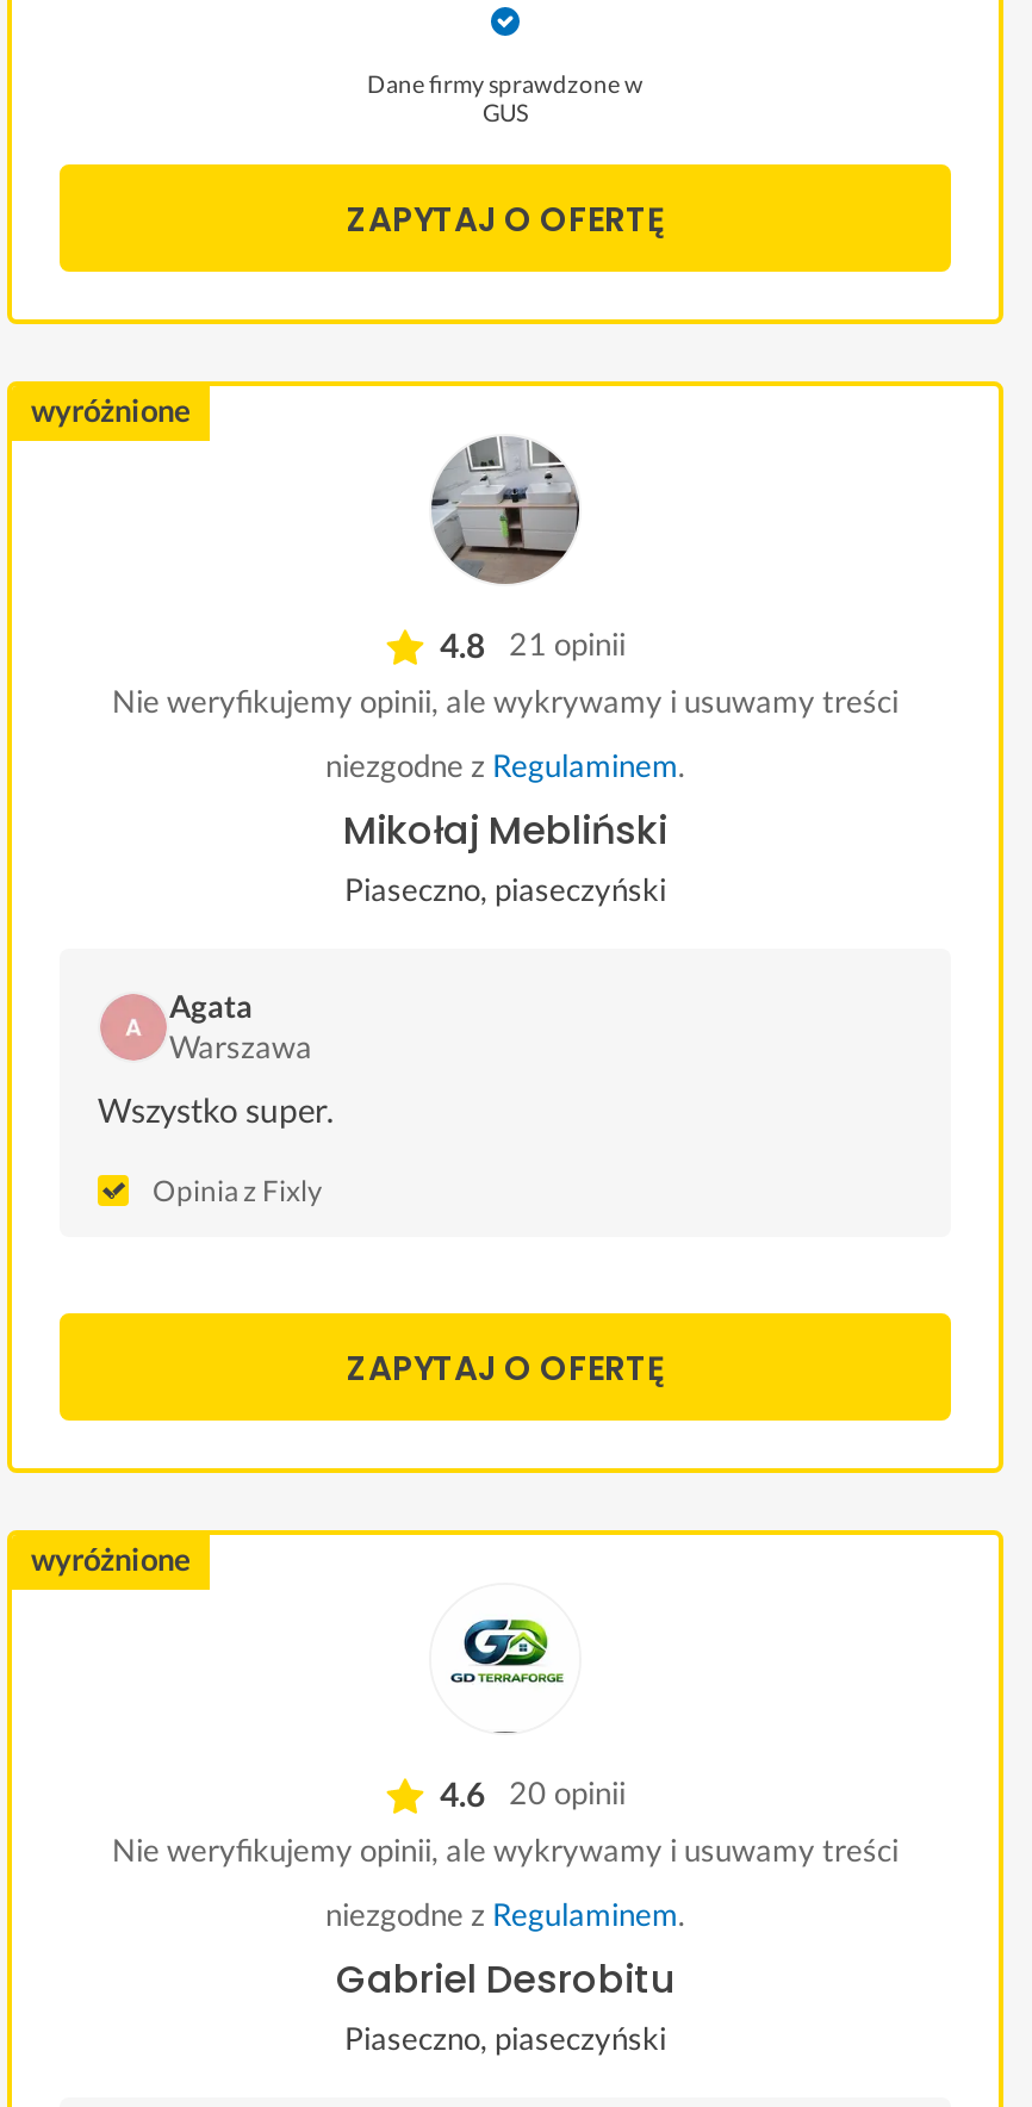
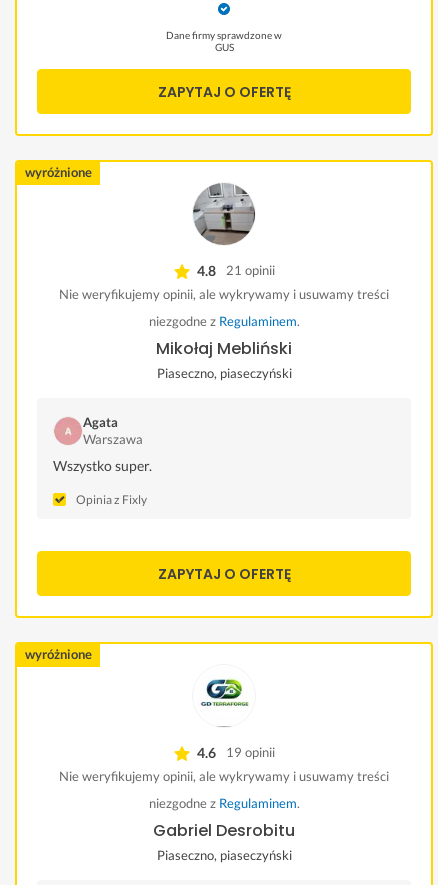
- 4.6 20 opinii
+ 4.6 19 opinii
